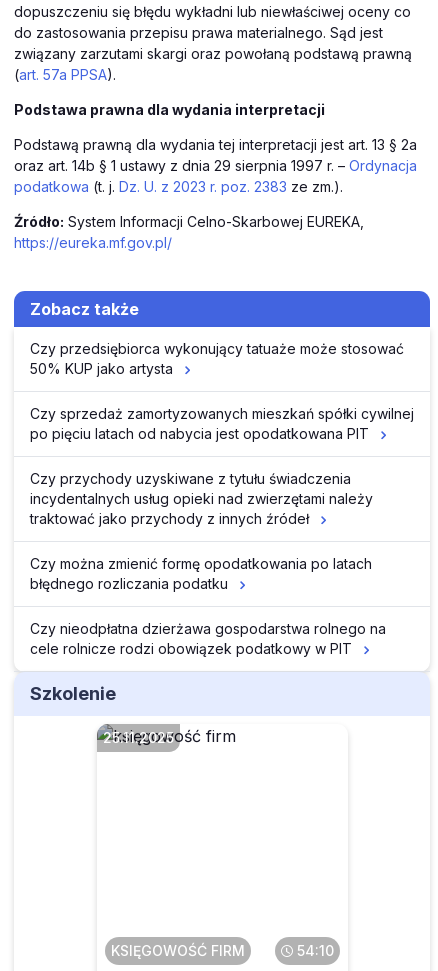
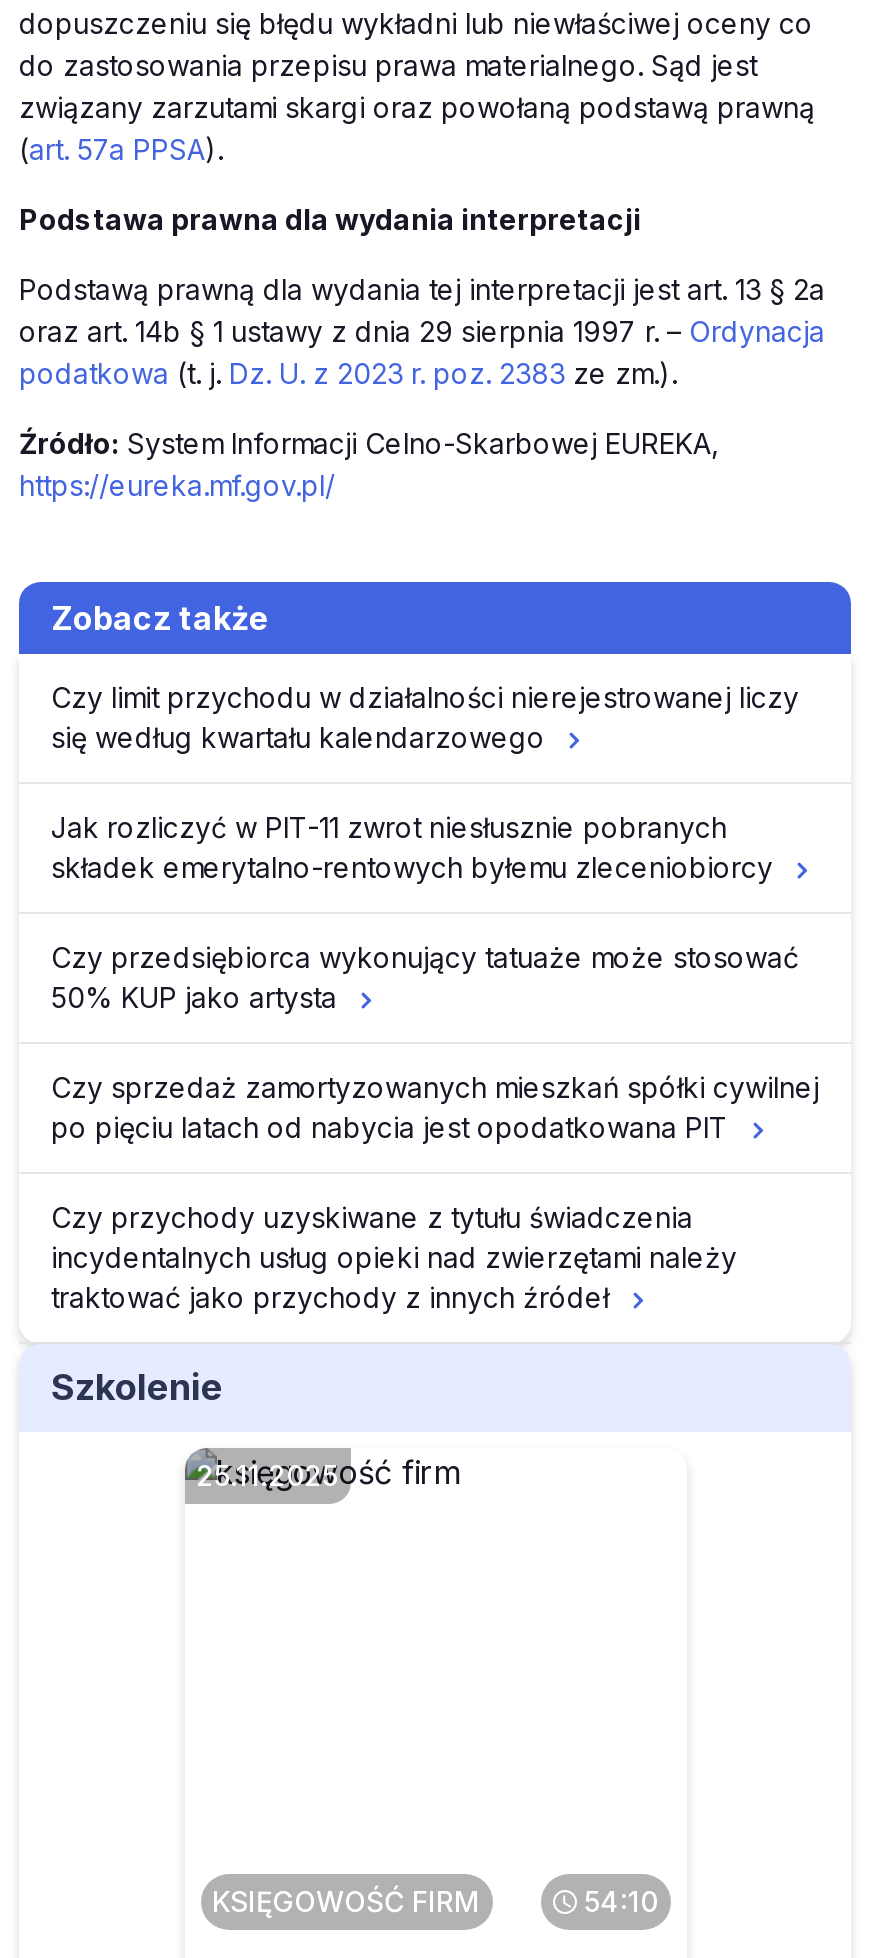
+ Czy limit przychodu w działalności nierejestrowanej liczy
+ się według kwartału kalendarzowego
+ Jak rozliczyć w PIT-11 zwrot niesłusznie pobranych
+ składek emerytalno-rentowych byłemu zleceniobiorcy

moved down: Czy przedsiębiorca wykonujący tatuaże może stosować | 50% KUP jako artysta | Czy sprzedaż zamortyzowanych mieszkań spółki cywilnej | po pięciu latach od nabycia jest opodatkowana PIT | Czy przychody uzyskiwane z tytułu świadczenia | incydentalnych usług opieki nad zwierzętami należy | traktować jako przychody z innych źródeł

- Czy można zmienić formę opodatkowania po latach
- błędnego rozliczania podatku
- Czy nieodpłatna dzierżawa gospodarstwa rolnego na
- cele rolnicze rodzi obowiązek podatkowy w PIT
